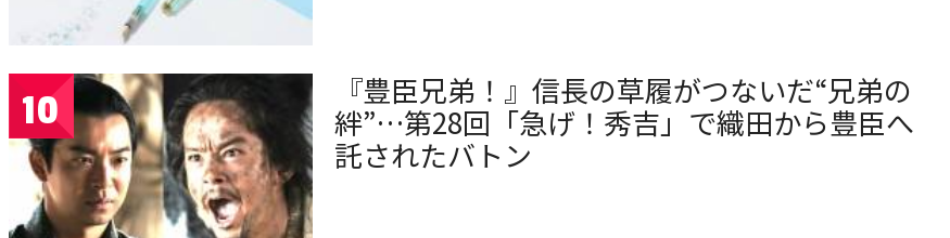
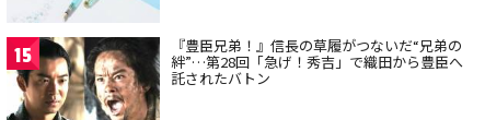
- 10
+ 15
